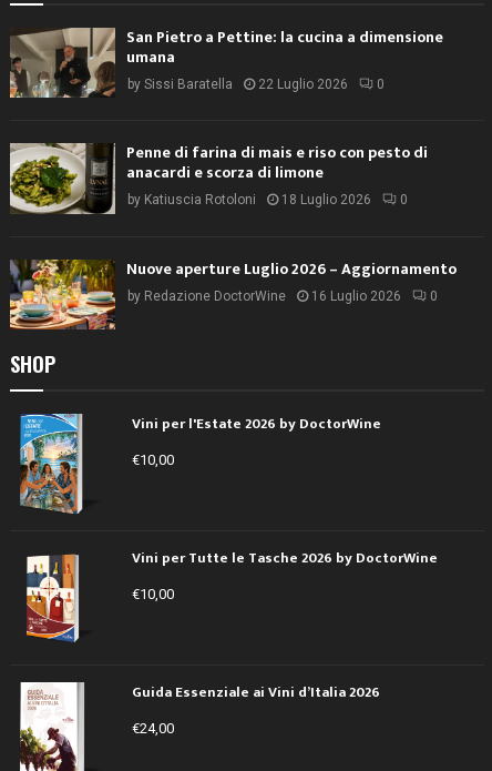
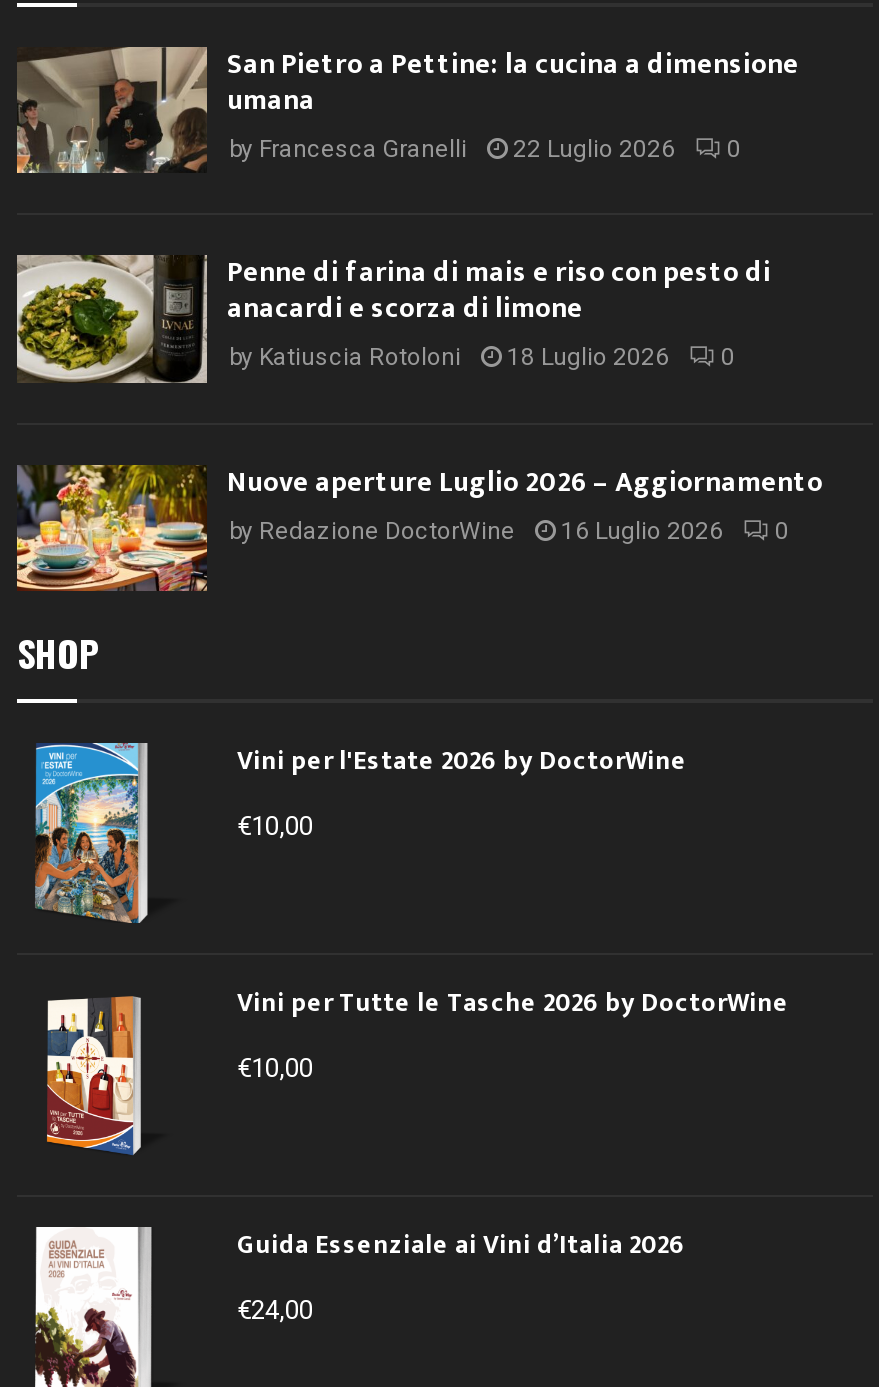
- by Sissi Baratella
+ by Francesca Granelli
